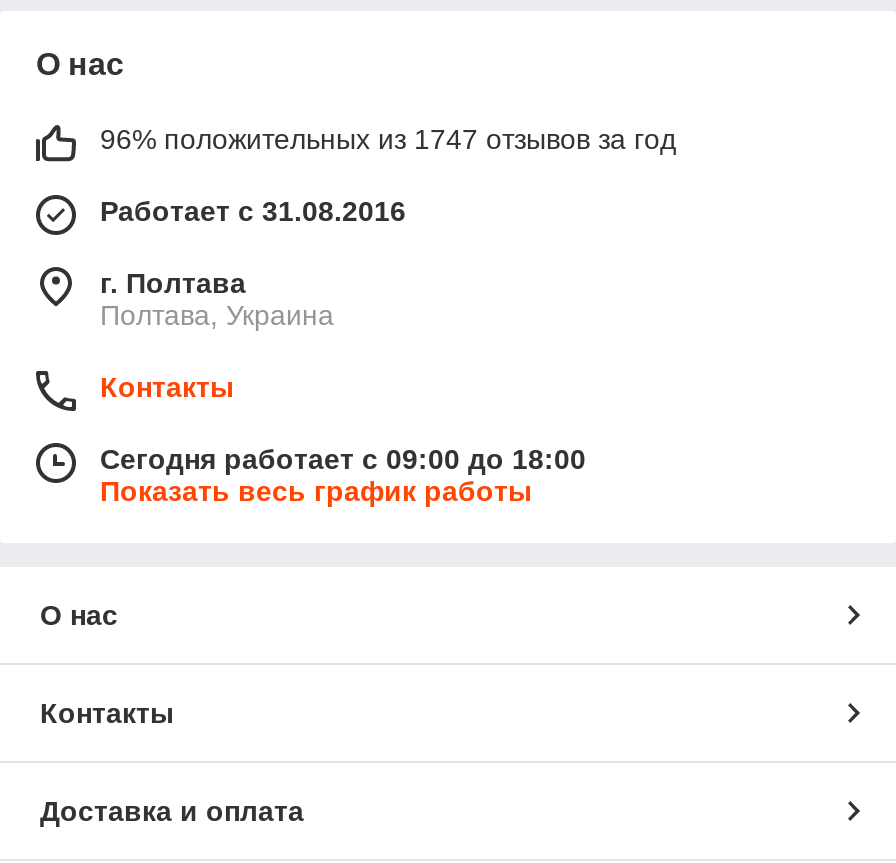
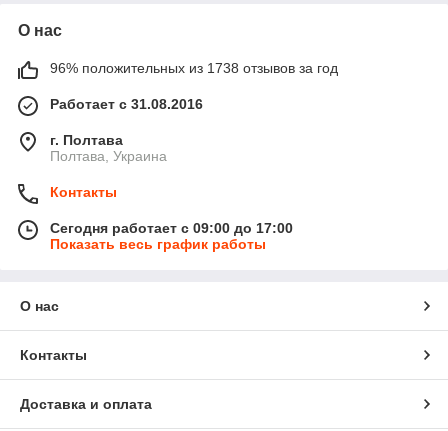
- 96% положительных из 1747 отзывов за год
+ 96% положительных из 1738 отзывов за год

- Сегодня работает с 09:00 до 18:00
+ Сегодня работает с 09:00 до 17:00
